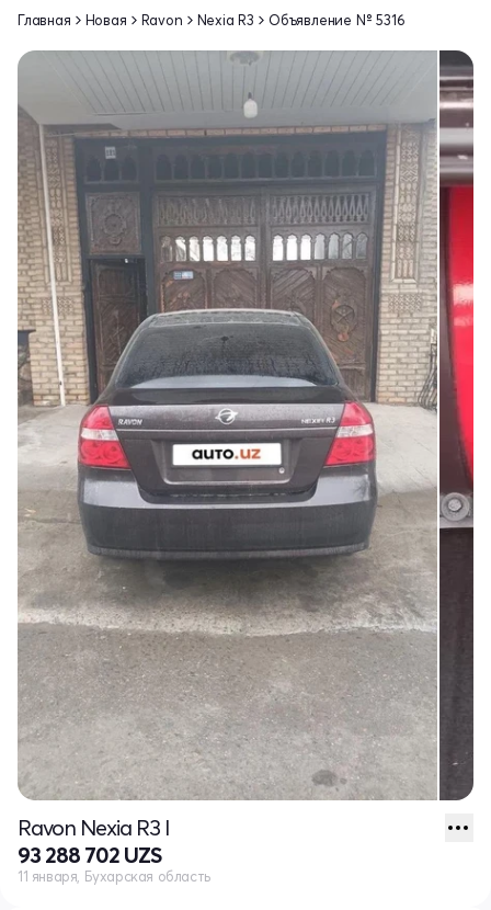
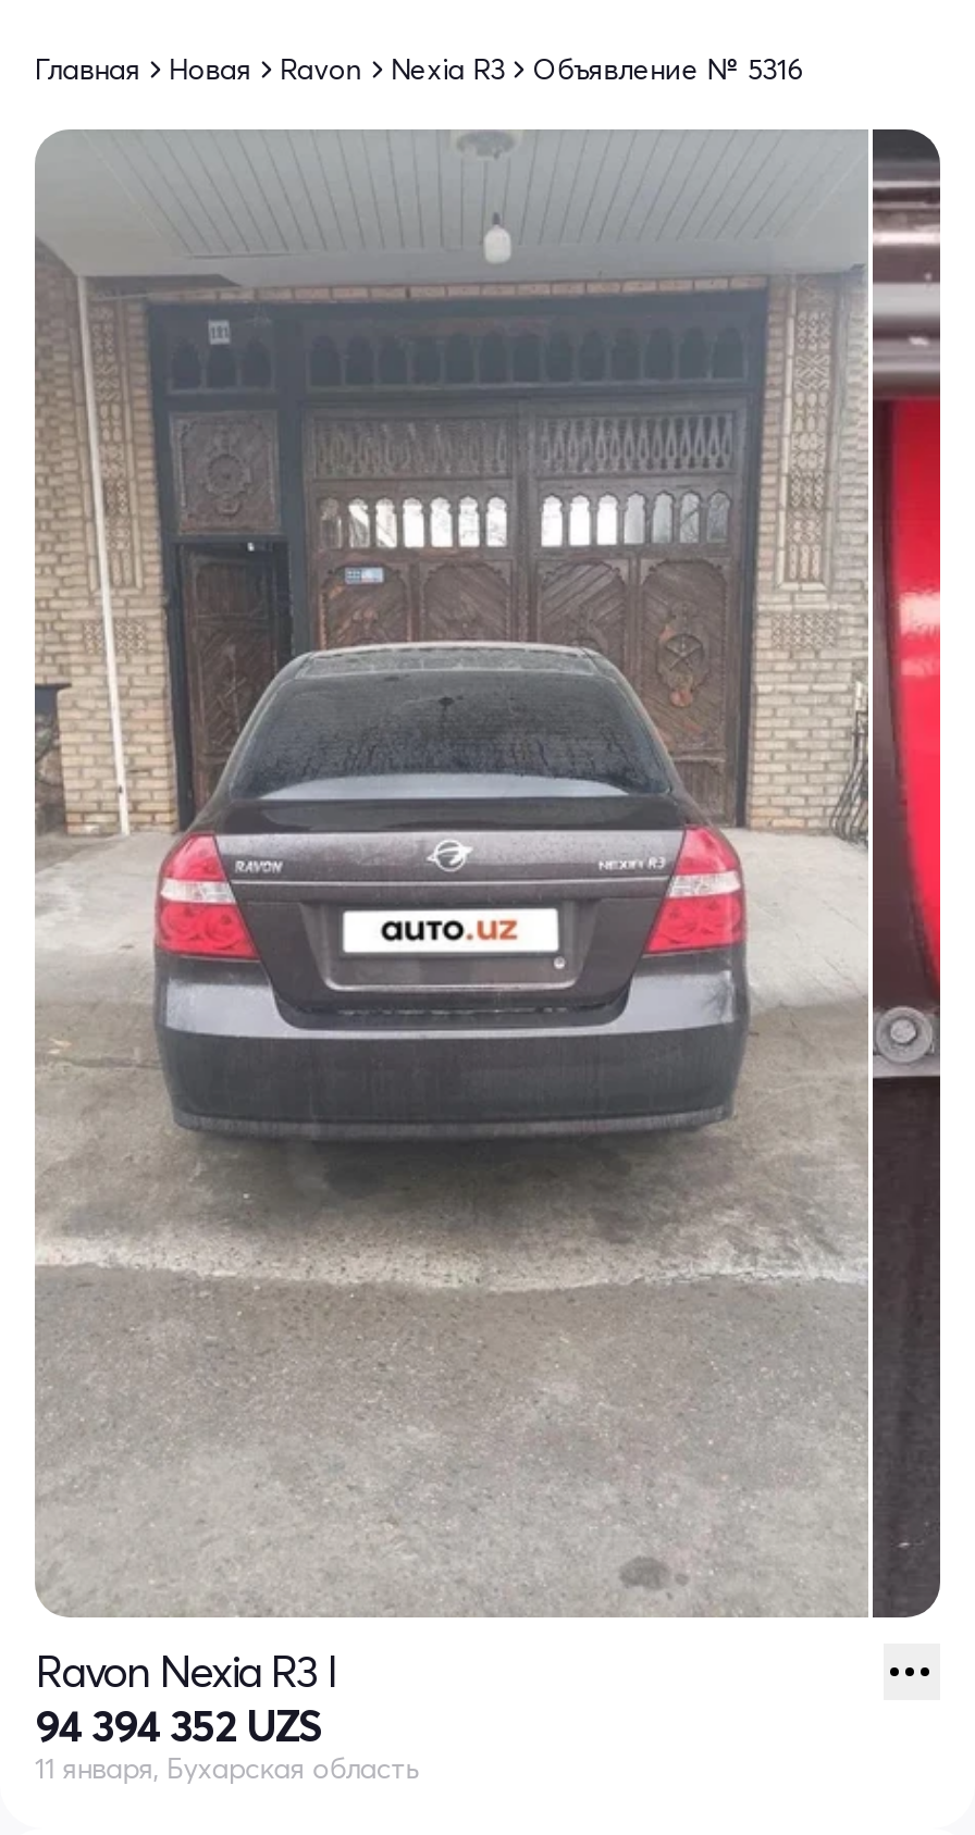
- 93 288 702 UZS
+ 94 394 352 UZS
